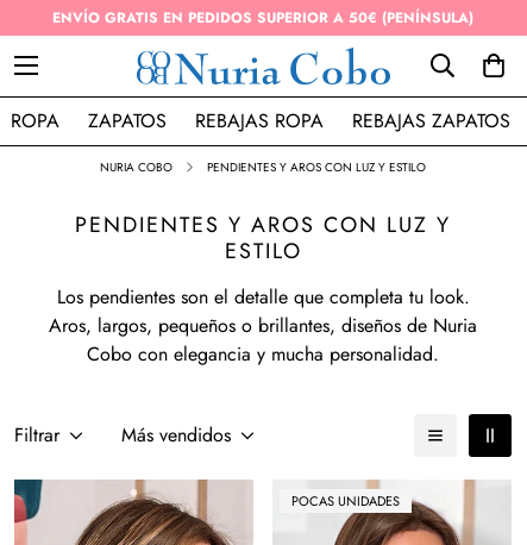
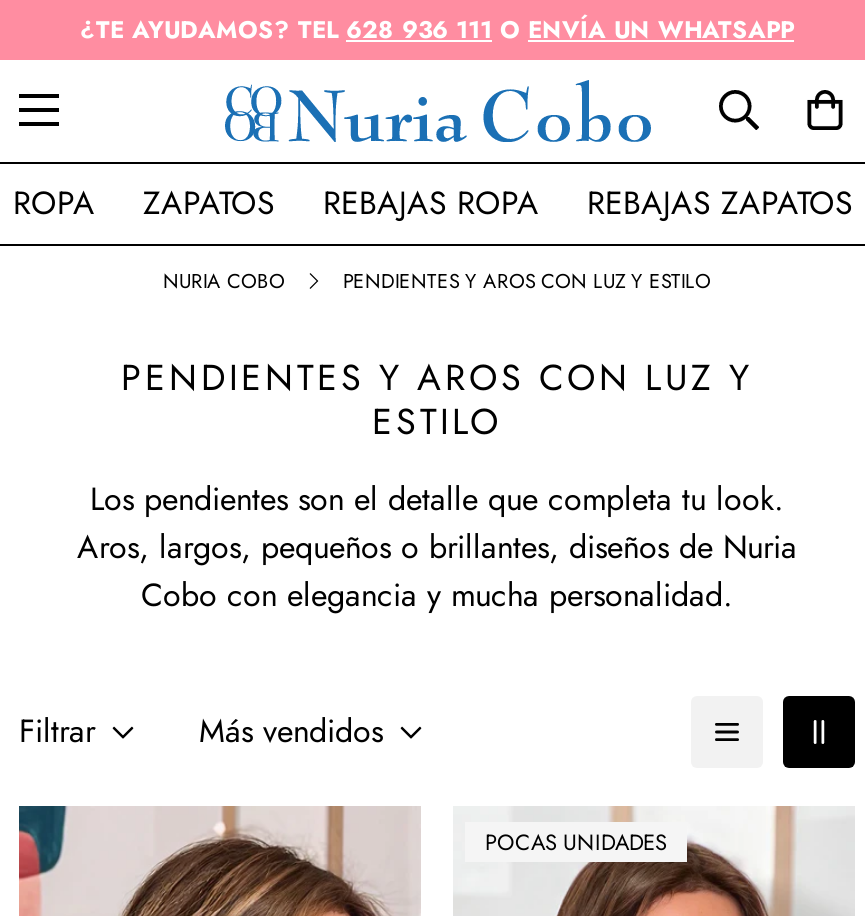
- ENVÍO GRATIS EN PEDIDOS SUPERIOR A 50€ (PENÍNSULA)
+ ¿TE AYUDAMOS? TEL 628 936 111 O ENVÍA UN WHATSAPP
